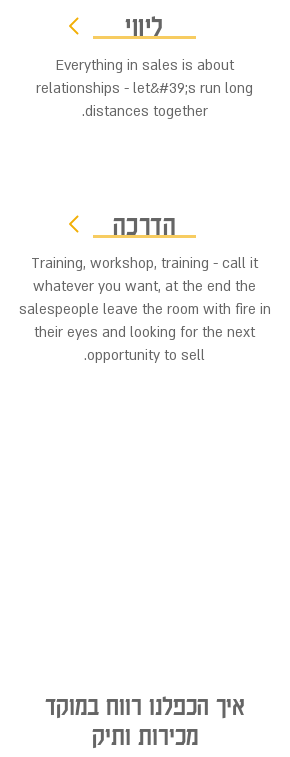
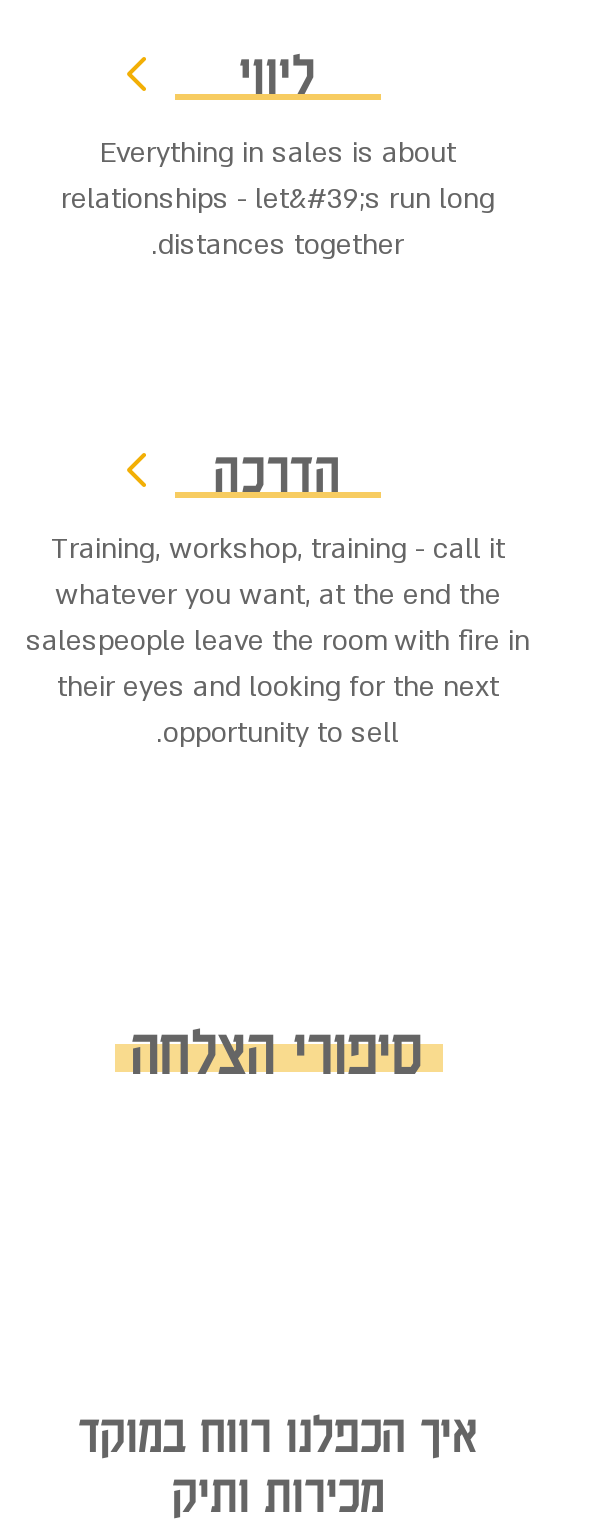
+ סיפורי הצלחה
